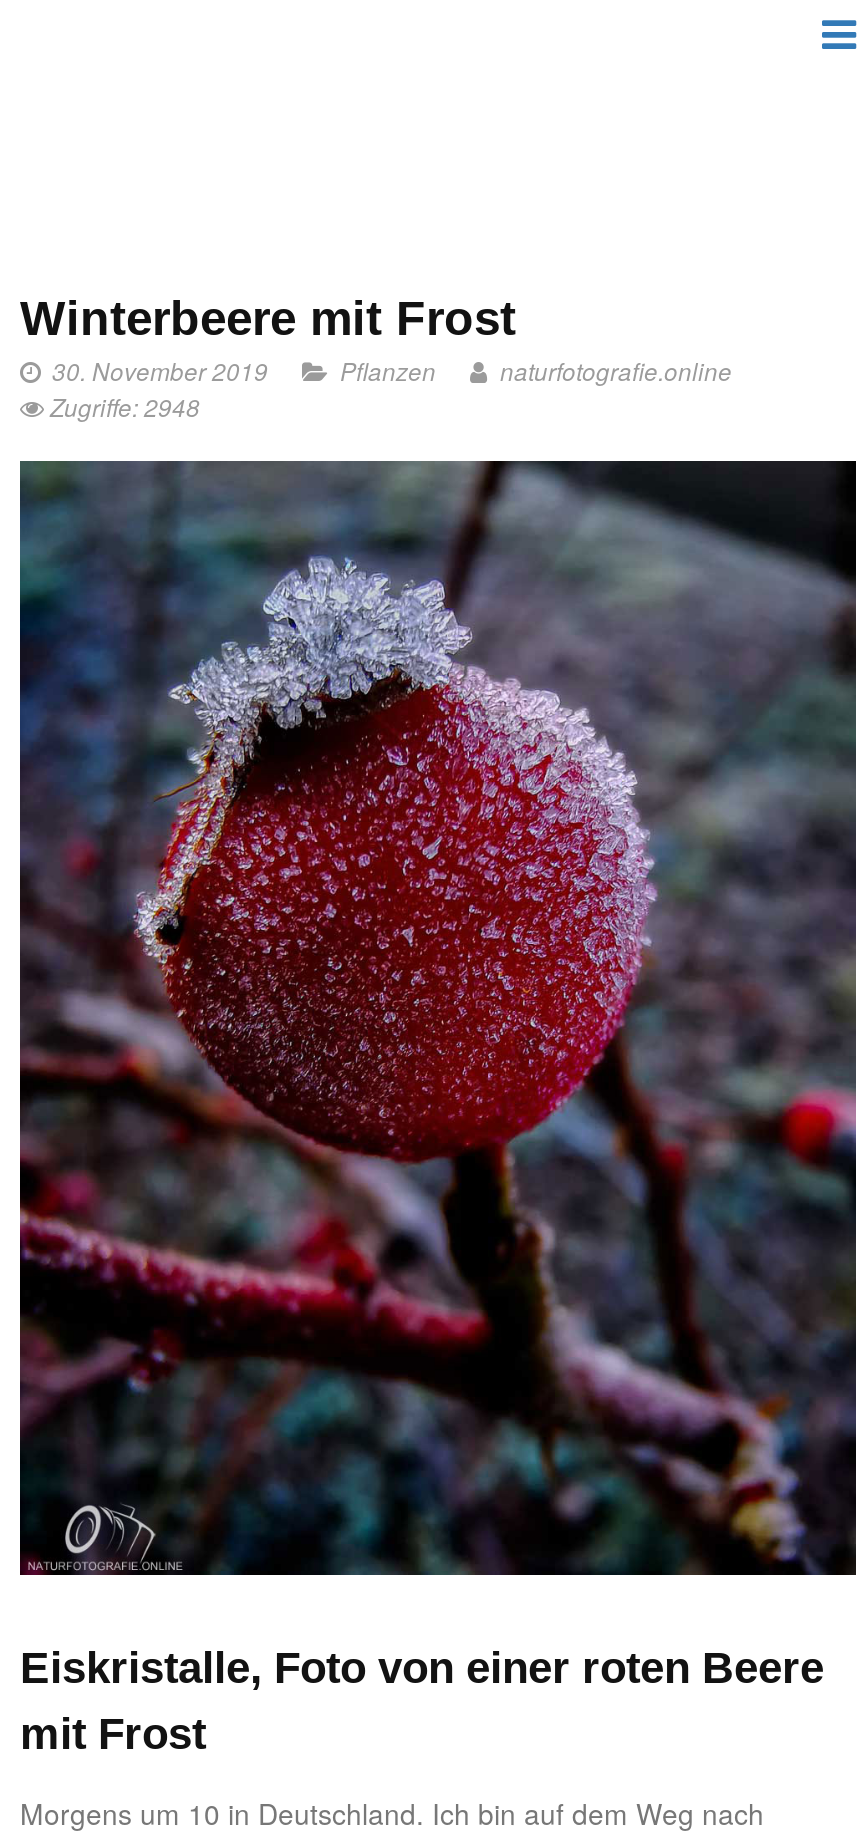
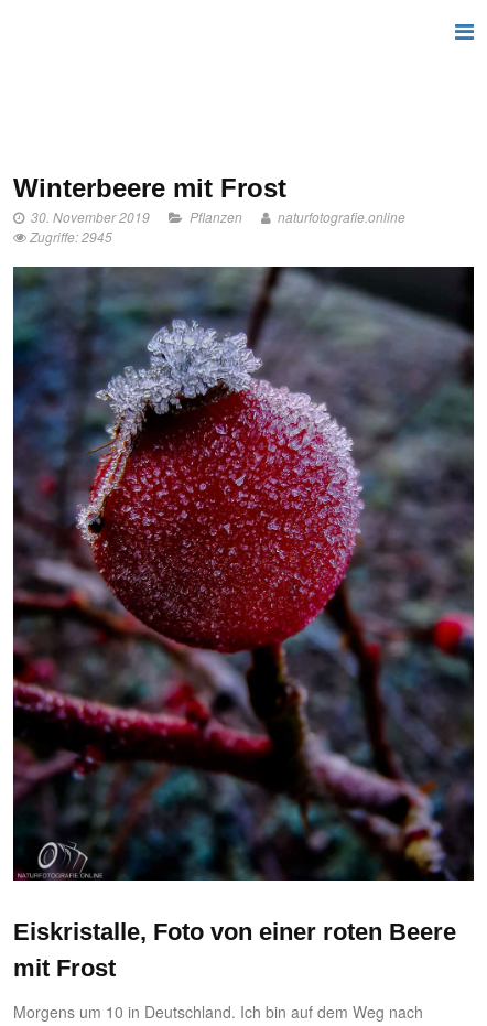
- Zugriffe: 2948
+ Zugriffe: 2945
